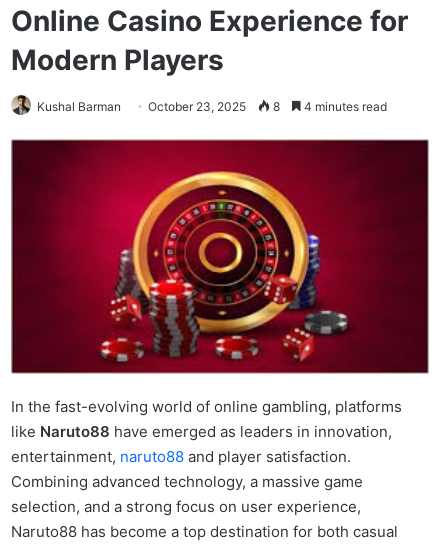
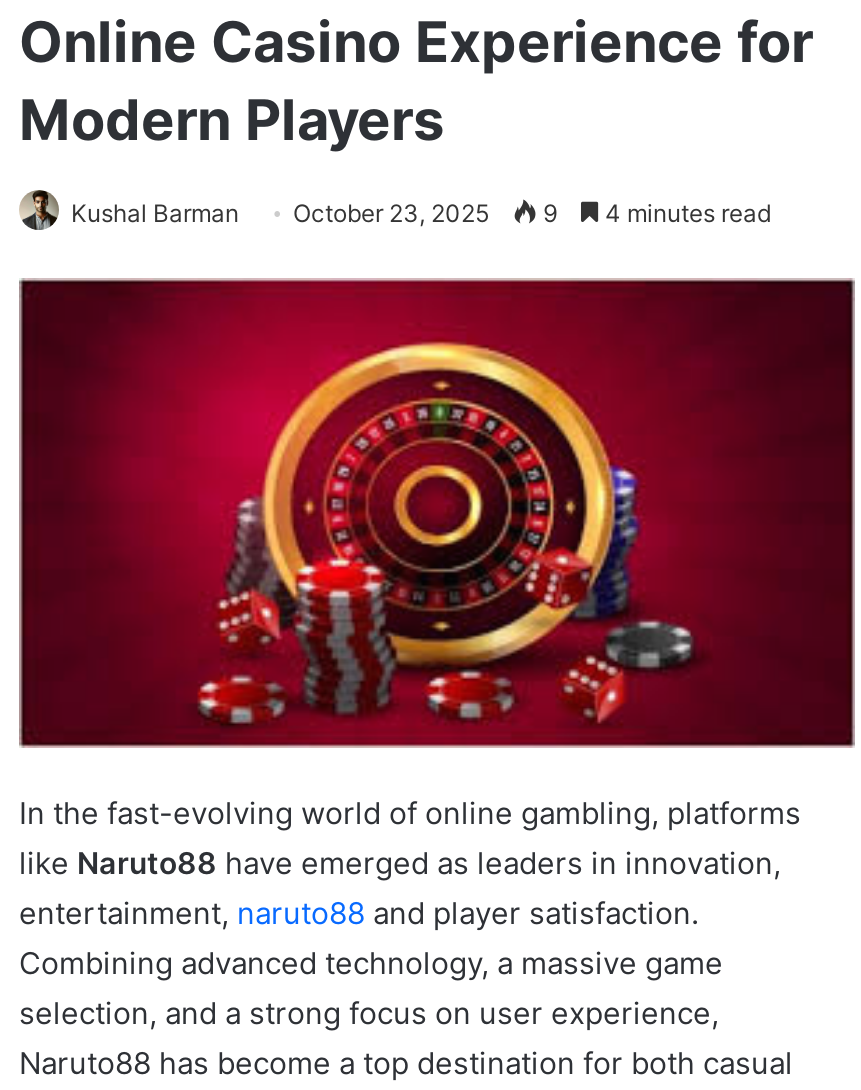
- Kushal Barman October 23, 2025 8 4 minutes read
+ Kushal Barman October 23, 2025 9 4 minutes read
